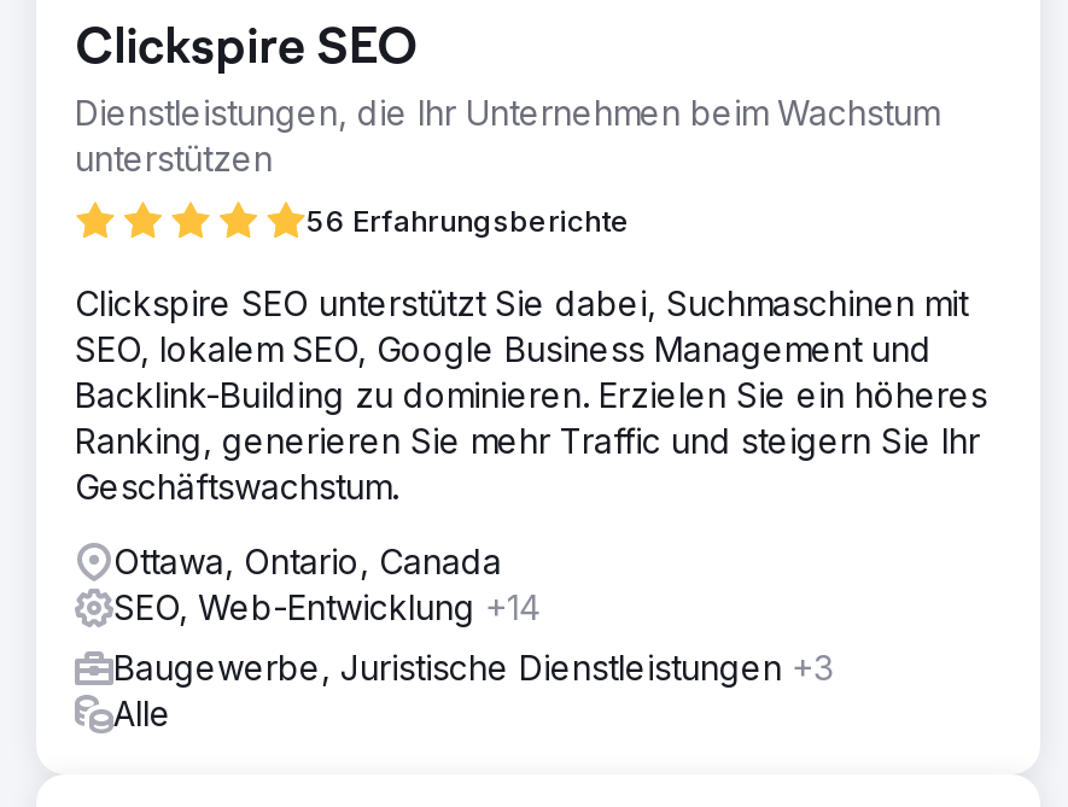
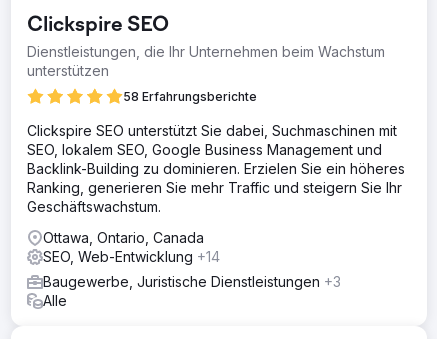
- 56 Erfahrungsberichte
+ 58 Erfahrungsberichte
